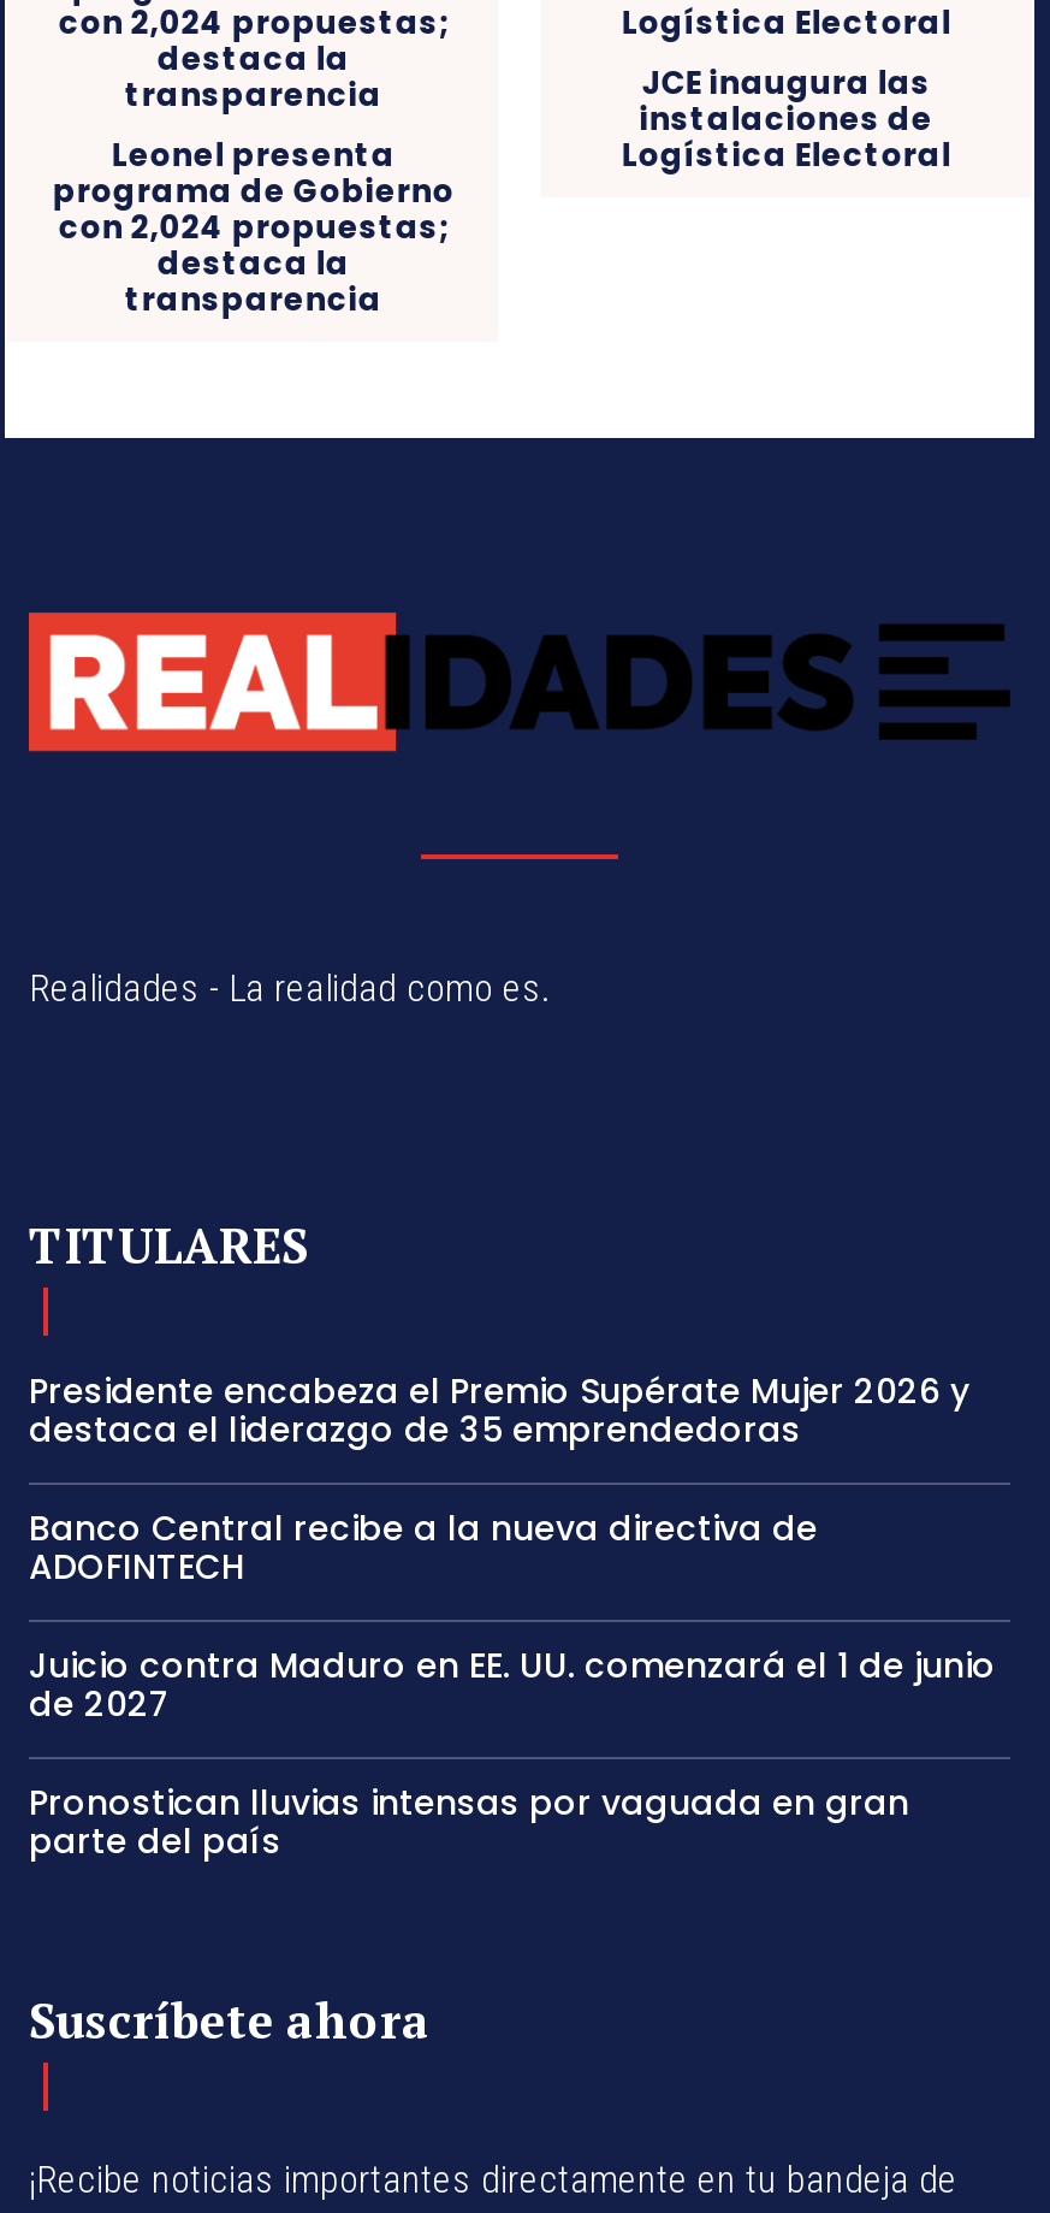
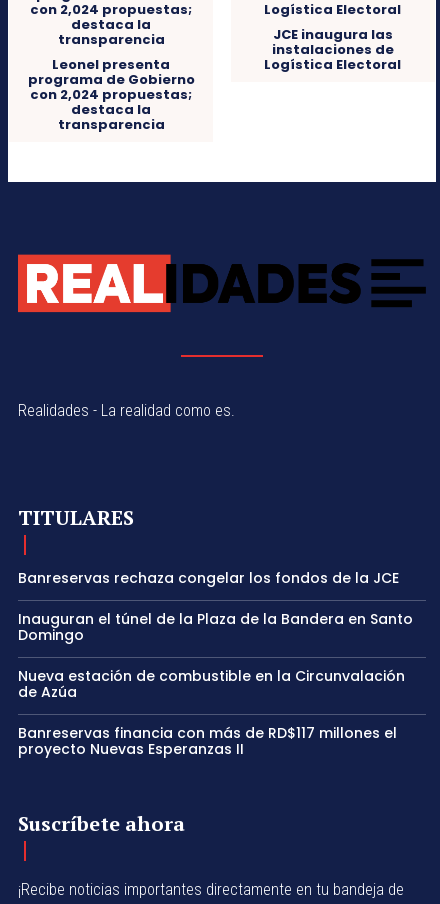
- Presidente encabeza el Premio Supérate Mujer 2026 y
- destaca el liderazgo de 35 emprendedoras
+ Banreservas rechaza congelar los fondos de la JCE

- Banco Central recibe a la nueva directiva de
- ADOFINTECH
+ Inauguran el túnel de la Plaza de la Bandera en Santo
+ Domingo

- Juicio contra Maduro en EE. UU. comenzará el 1 de junio
- de 2027
+ Nueva estación de combustible en la Circunvalación
+ de Azúa

- Pronostican lluvias intensas por vaguada en gran
- parte del país
+ Banreservas financia con más de RD$117 millones el
+ proyecto Nuevas Esperanzas II
